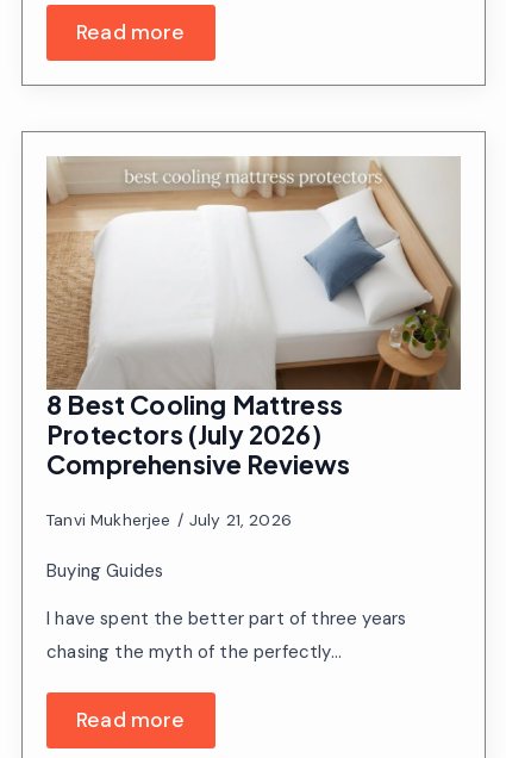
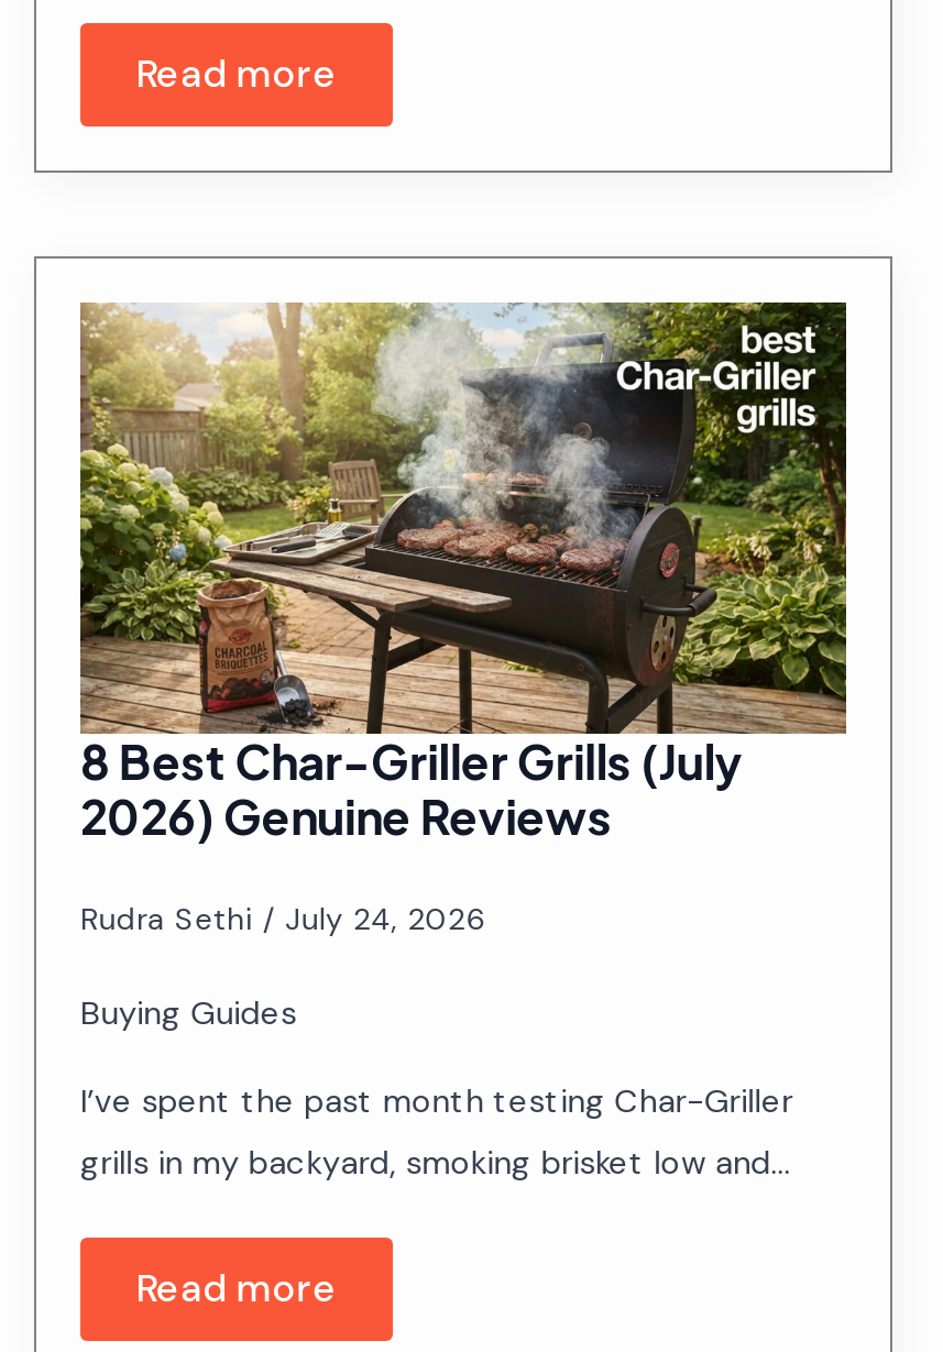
- [image]
- 8 Best Cooling Mattress
- Protectors (July 2026)
- Comprehensive Reviews
+ [image]
+ 8 Best Char-Griller Grills (July
+ 2026) Genuine Reviews

- Tanvi Mukherjee
- July 21, 2026
+ Rudra Sethi
+ July 24, 2026

- I have spent the better part of three years
- chasing the myth of the perfectly…
+ I’ve spent the past month testing Char-Griller
+ grills in my backyard, smoking brisket low and…
